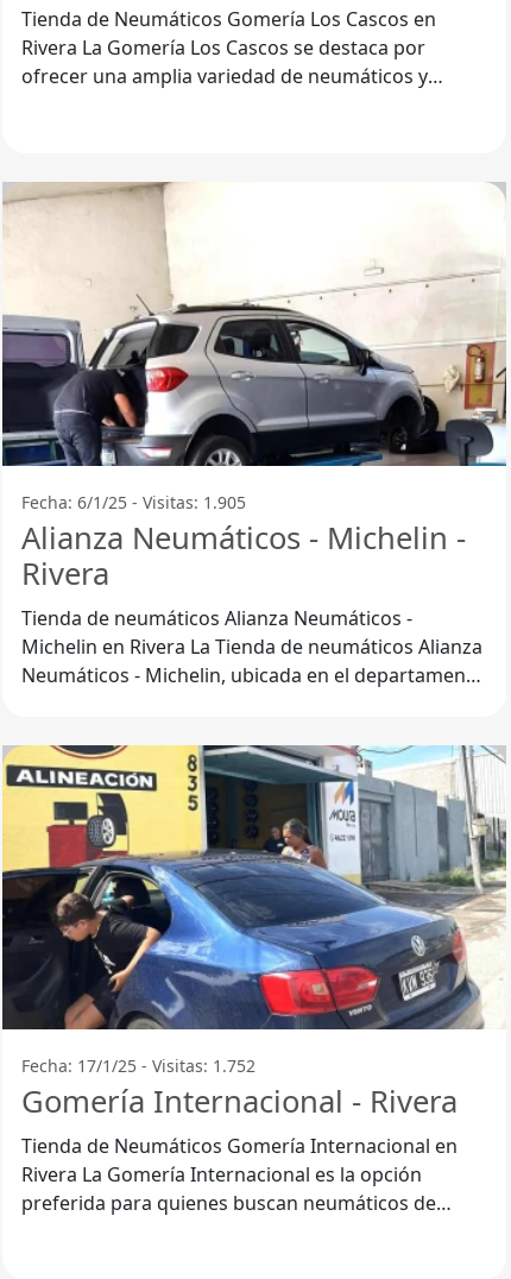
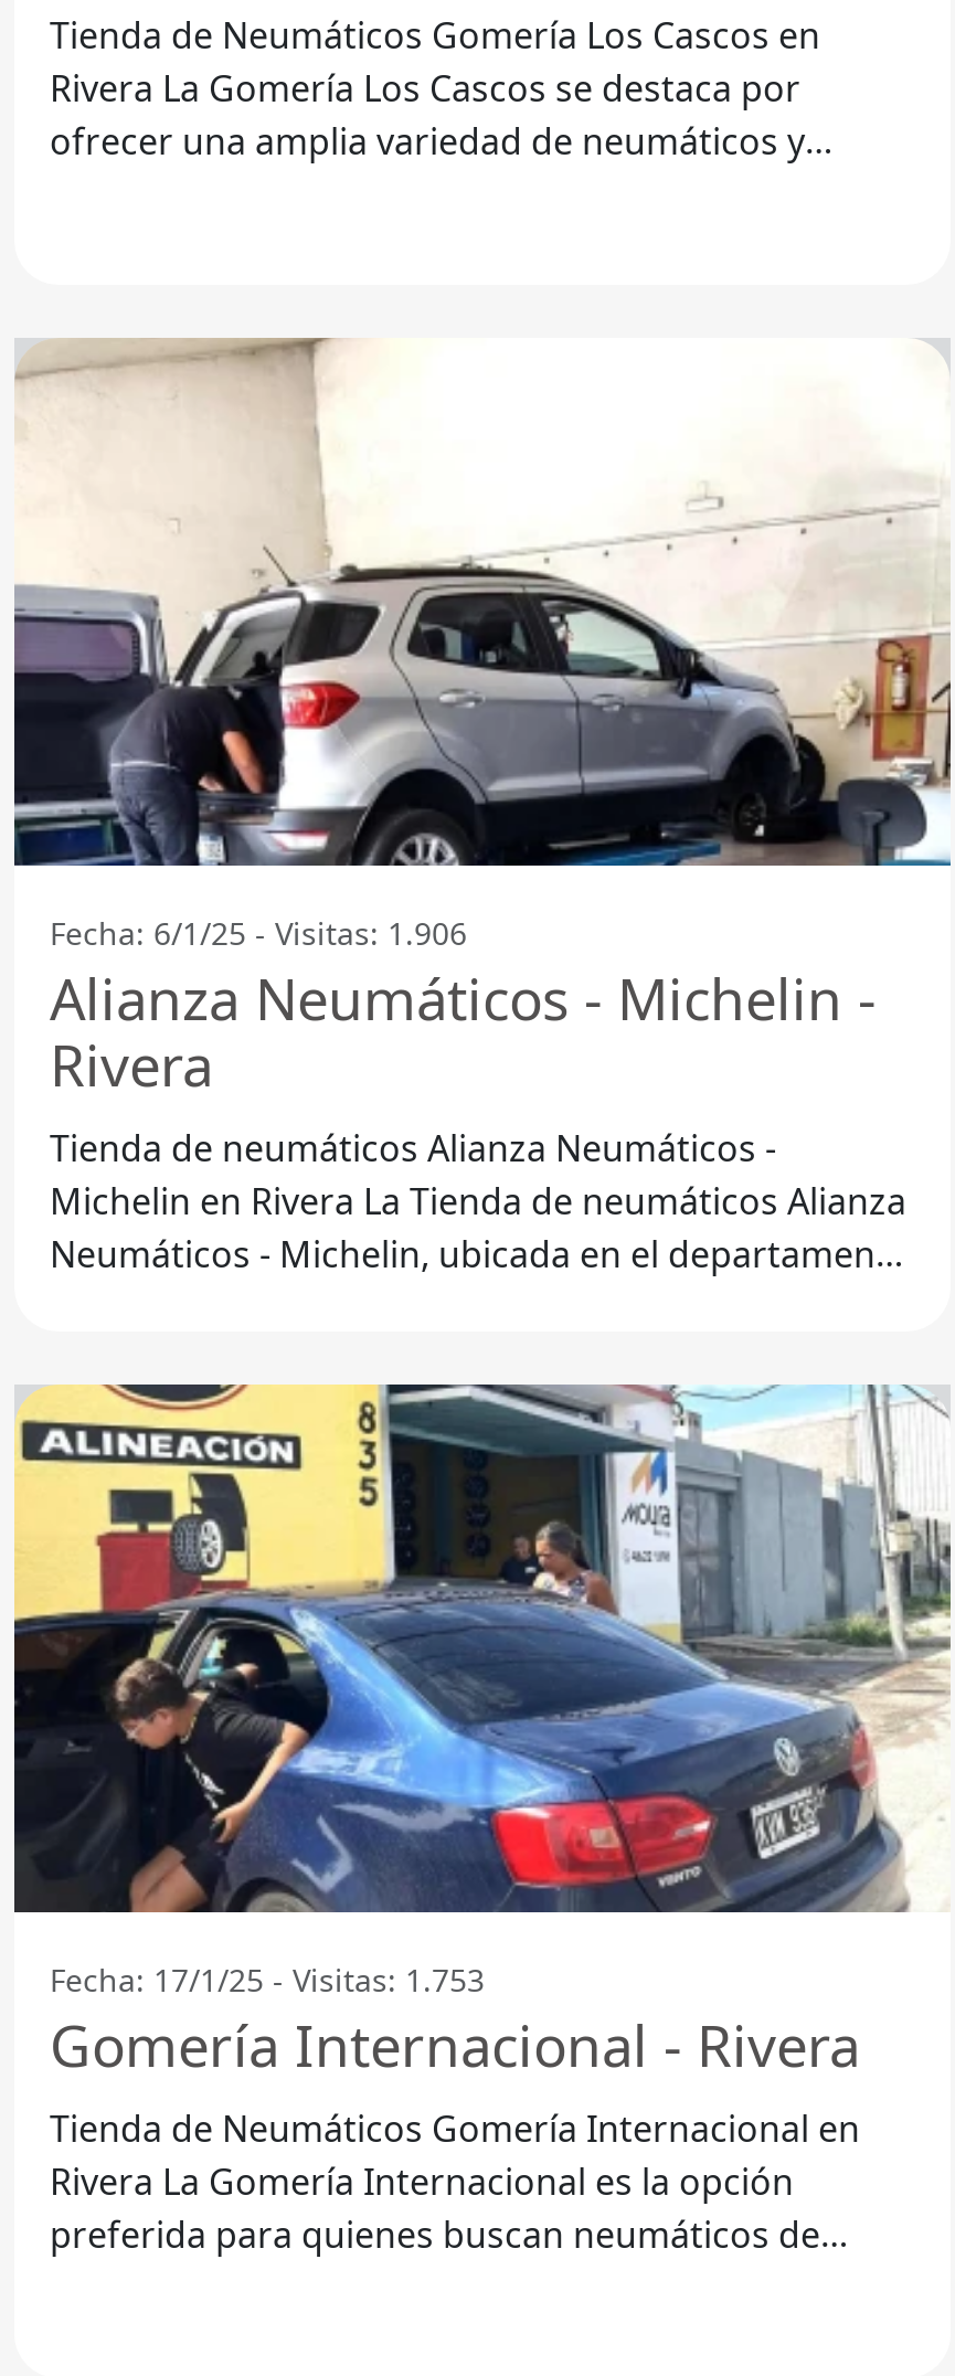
- Fecha: 6/1/25 - Visitas: 1.905
+ Fecha: 6/1/25 - Visitas: 1.906

- Fecha: 17/1/25 - Visitas: 1.752
+ Fecha: 17/1/25 - Visitas: 1.753
